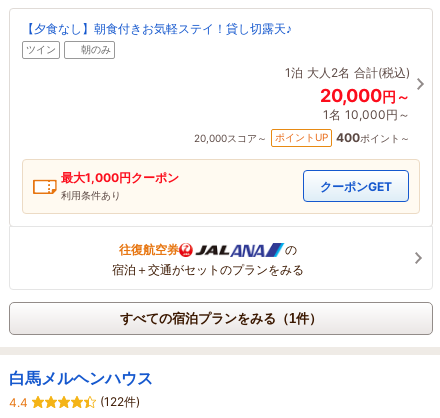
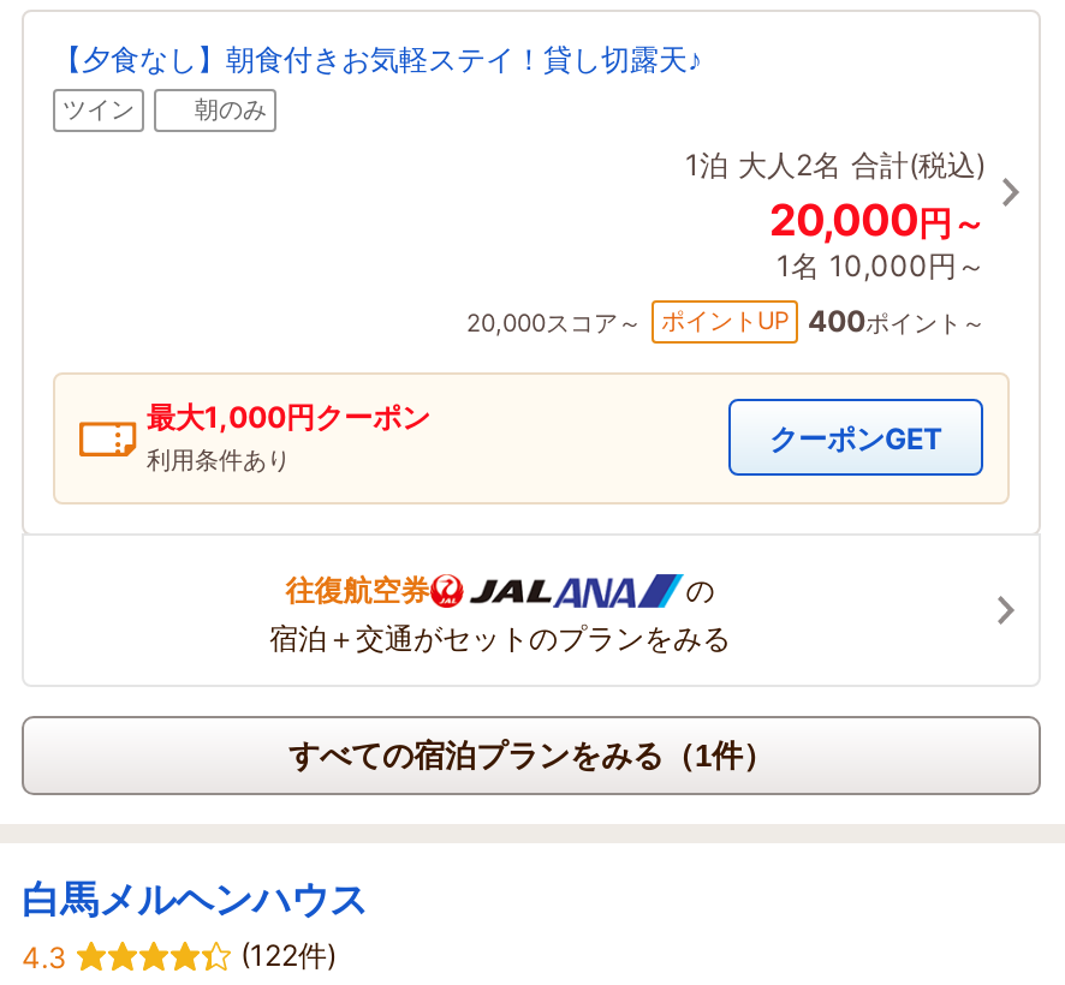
- 4.4
+ 4.3
